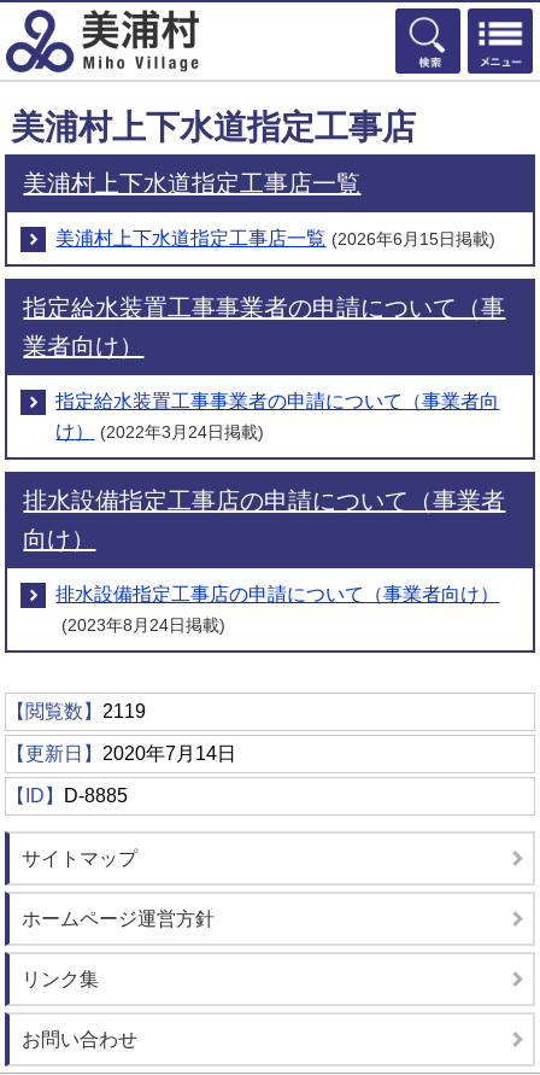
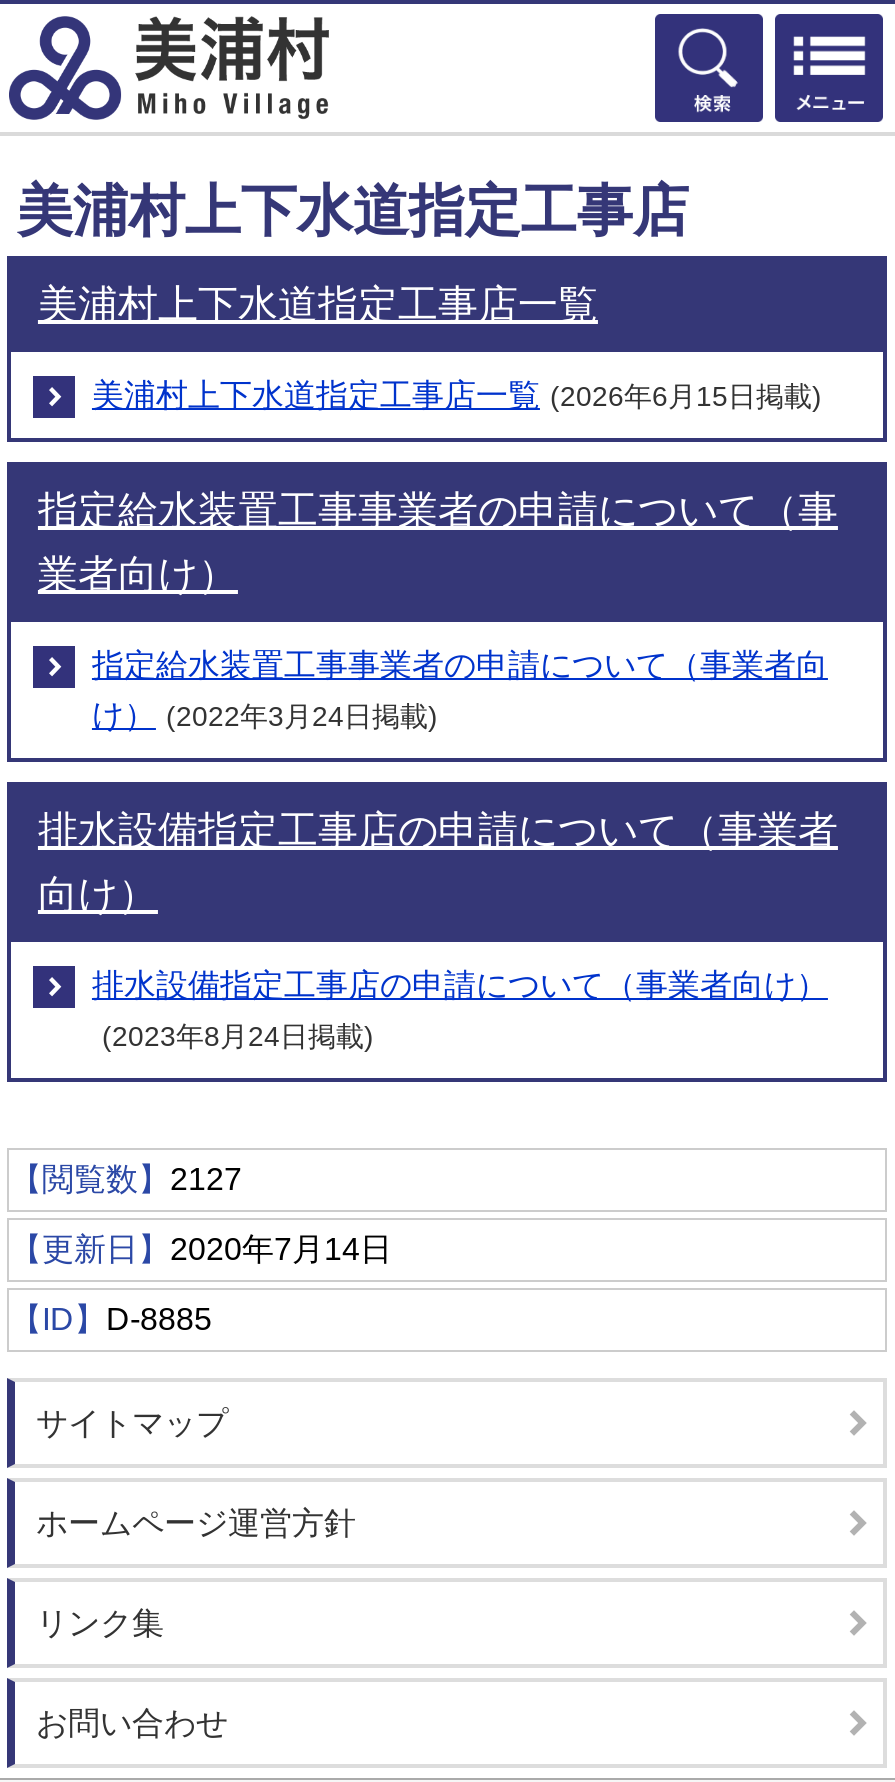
- 【閲覧数】2119
+ 【閲覧数】2127
